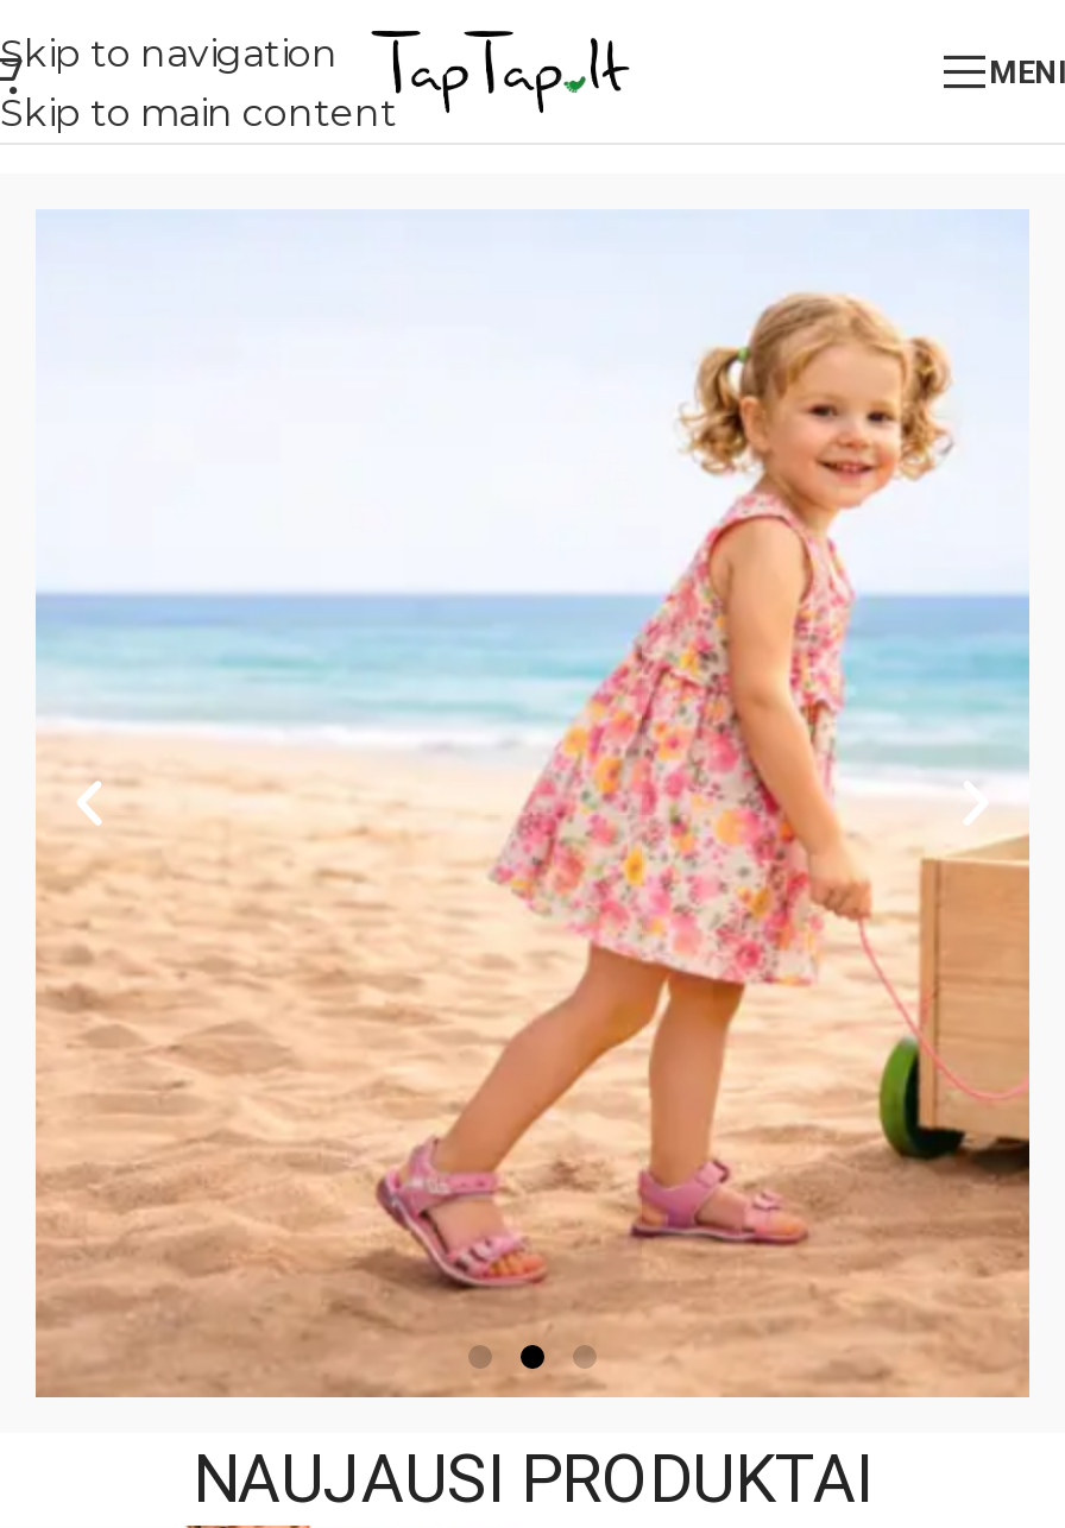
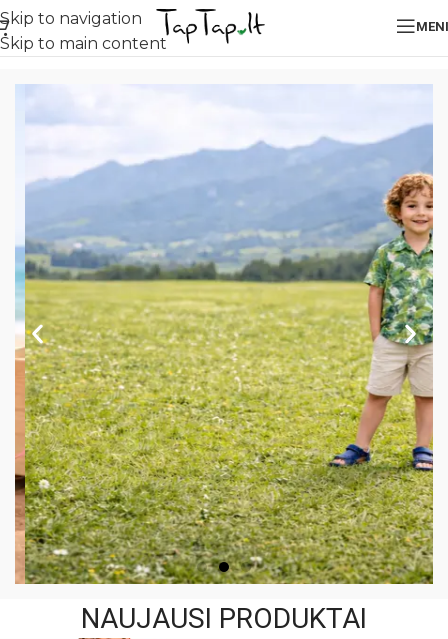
- [image]
+ [image]
